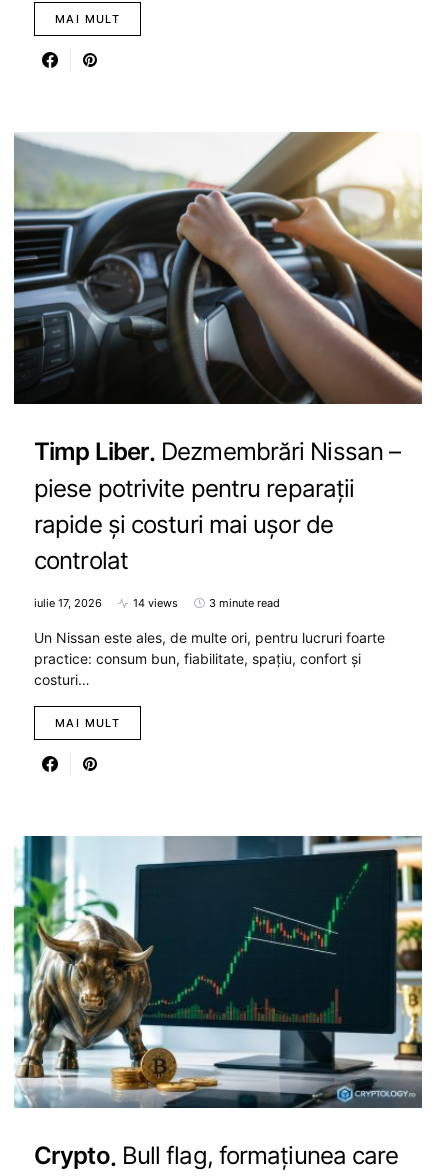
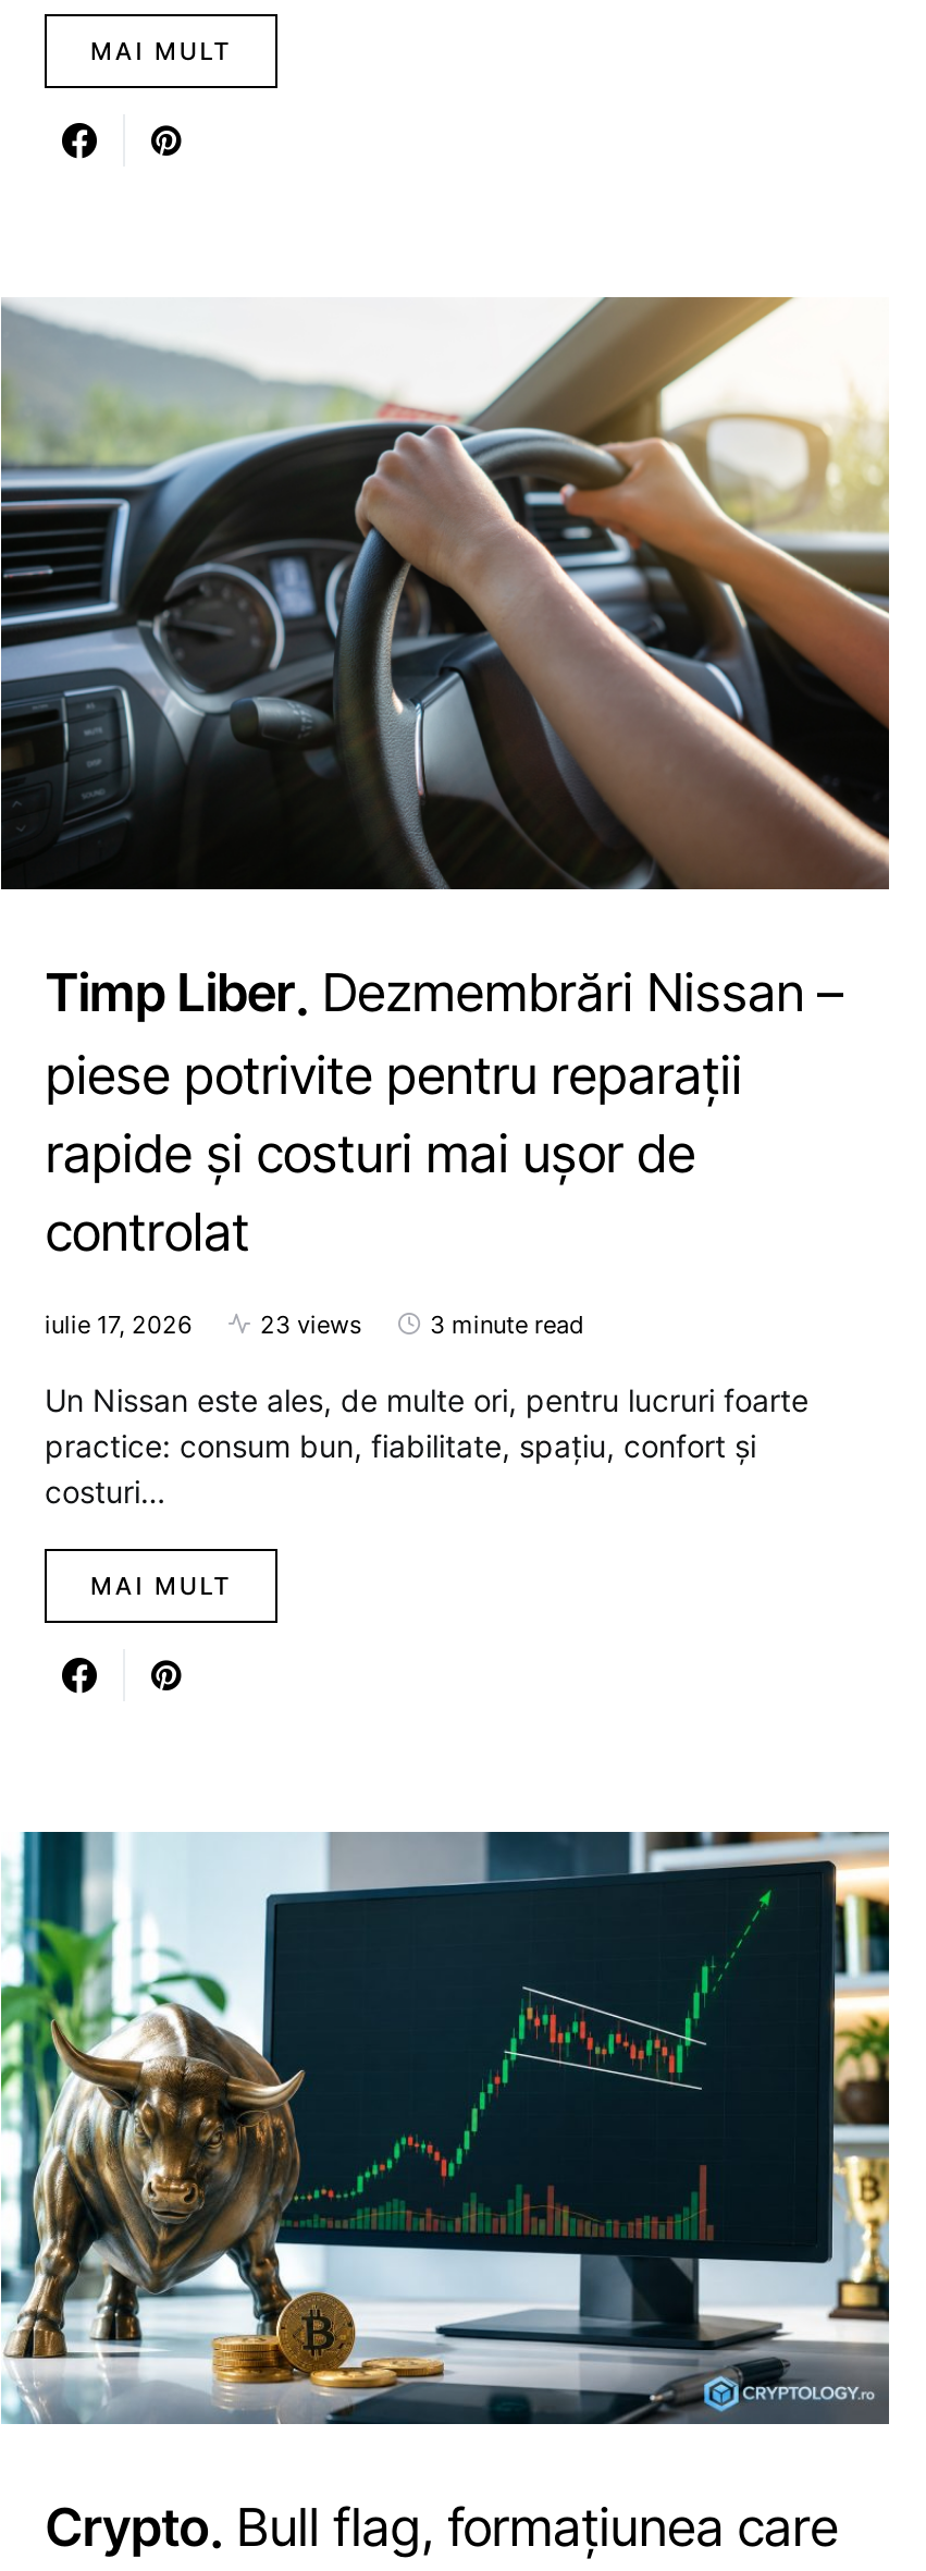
- 14 views
+ 23 views
